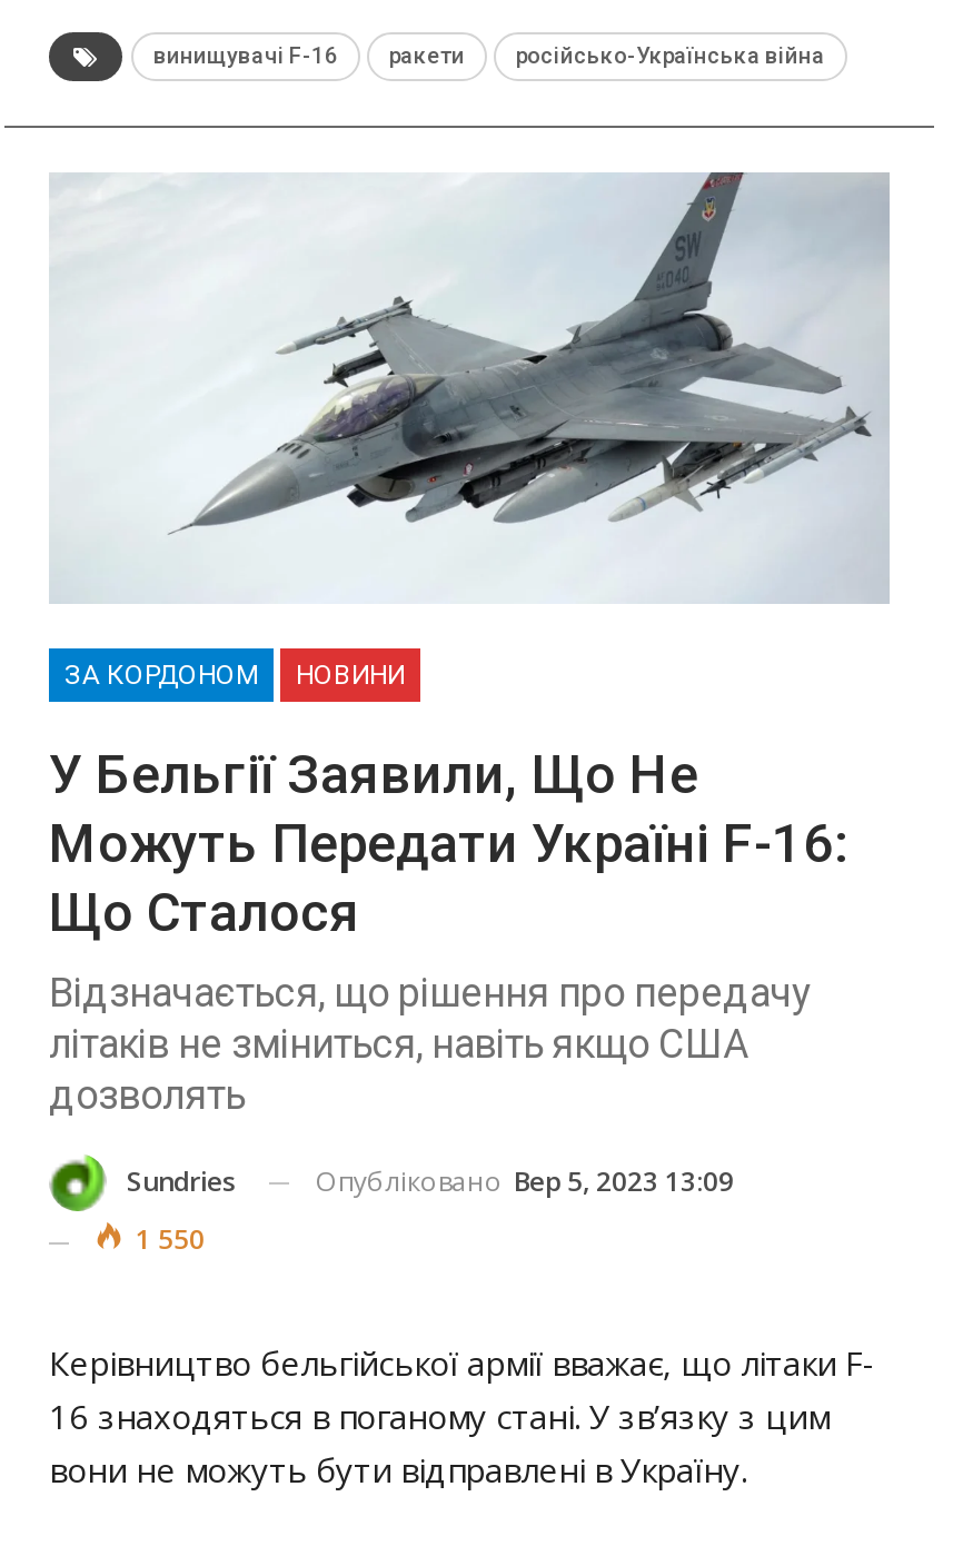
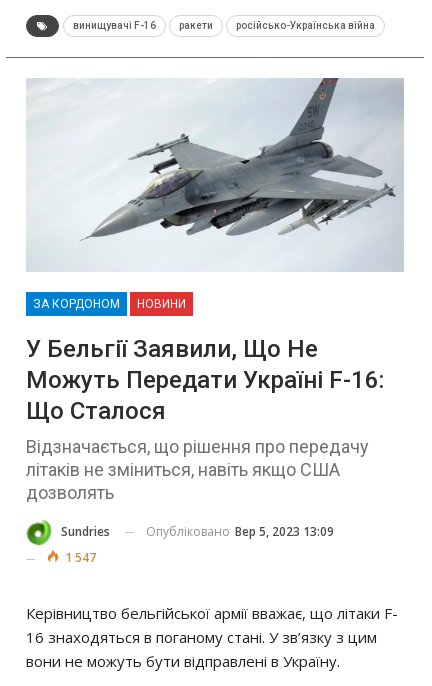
- 1 550
+ 1 547
